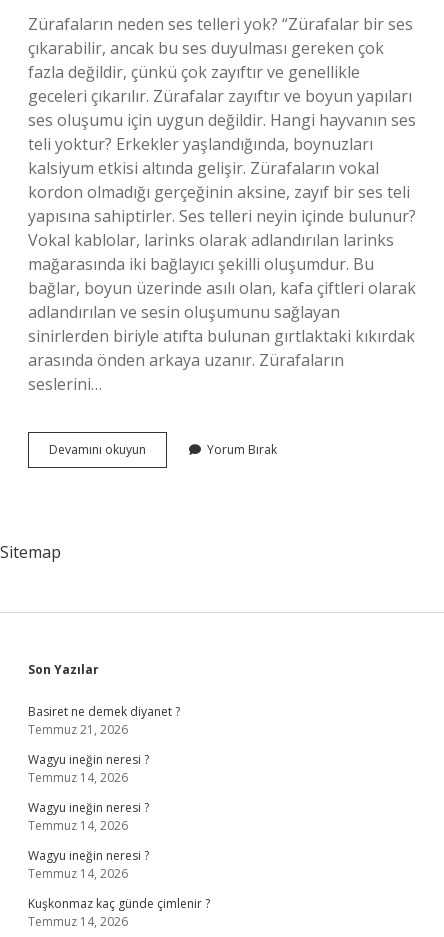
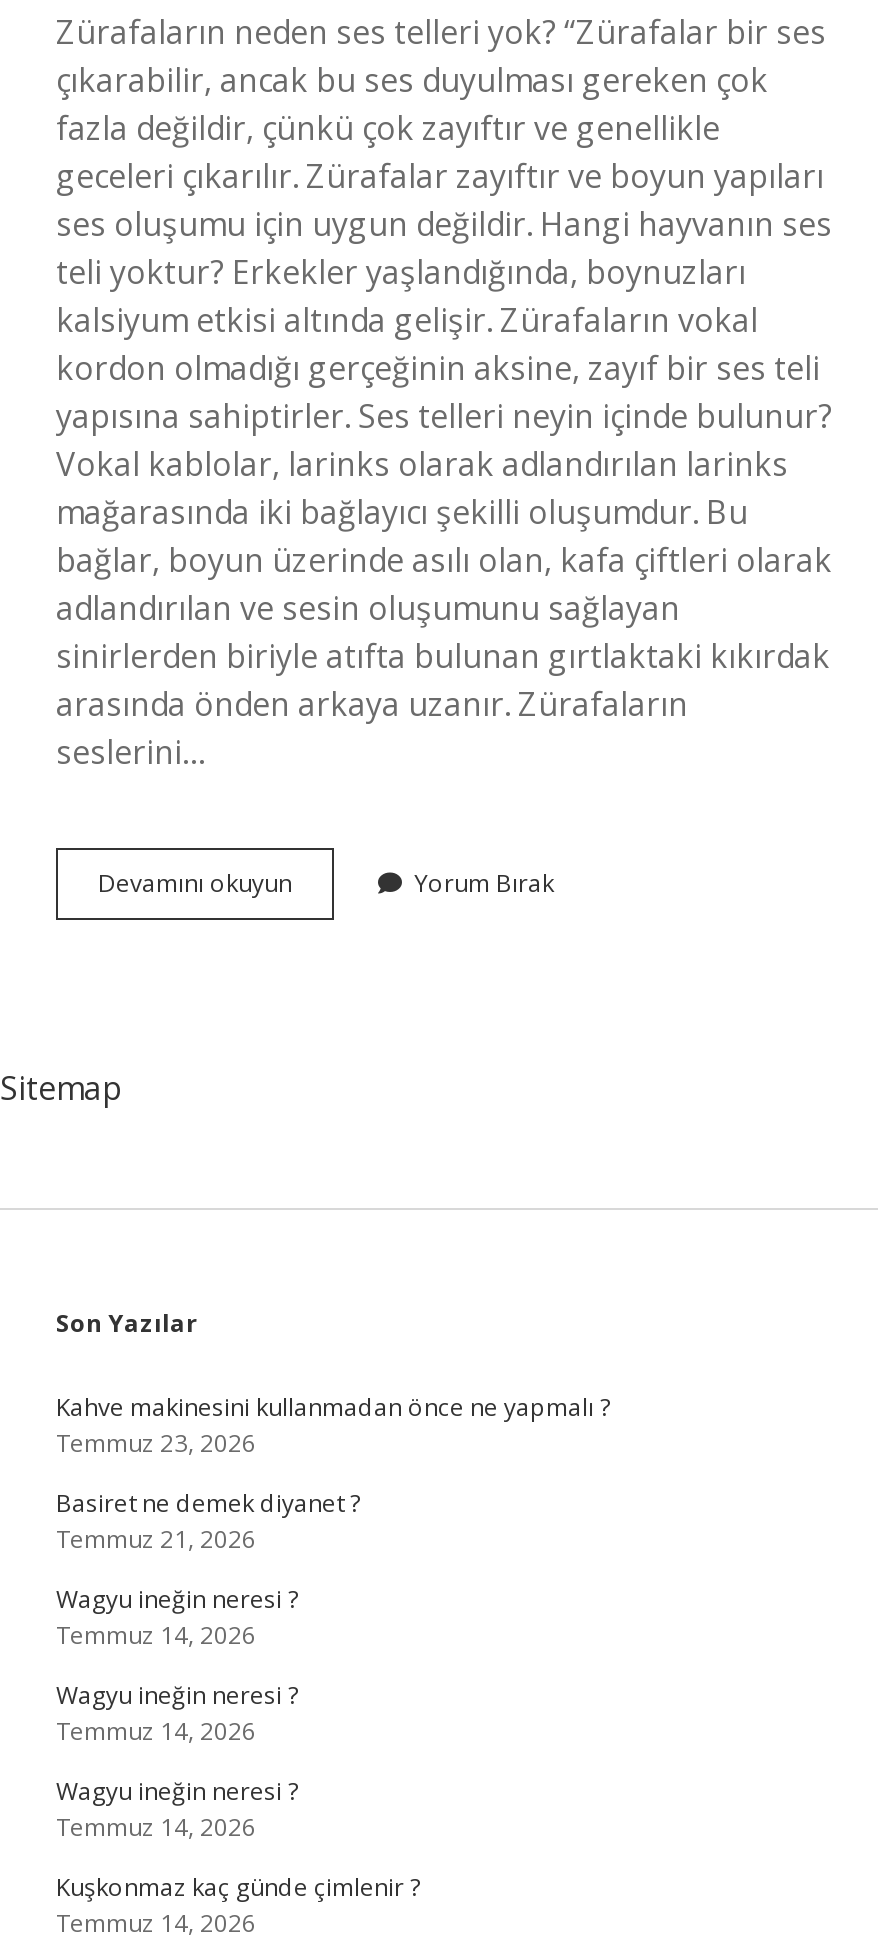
+ Kahve makinesini kullanmadan önce ne yapmalı ?
+ Temmuz 23, 2026
